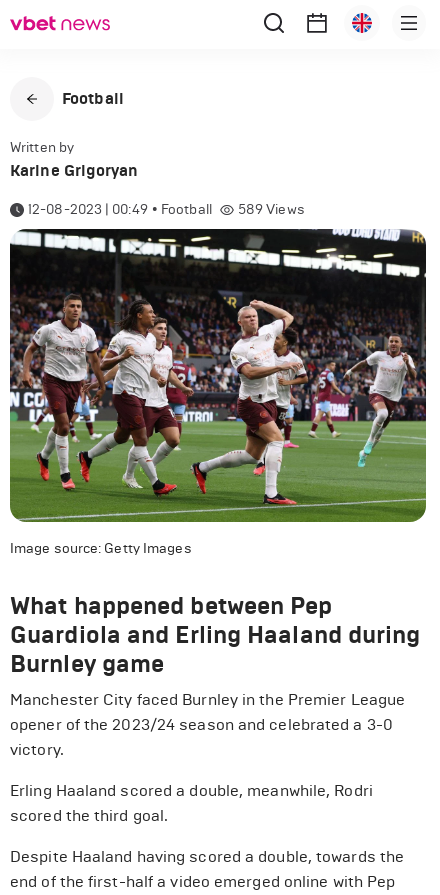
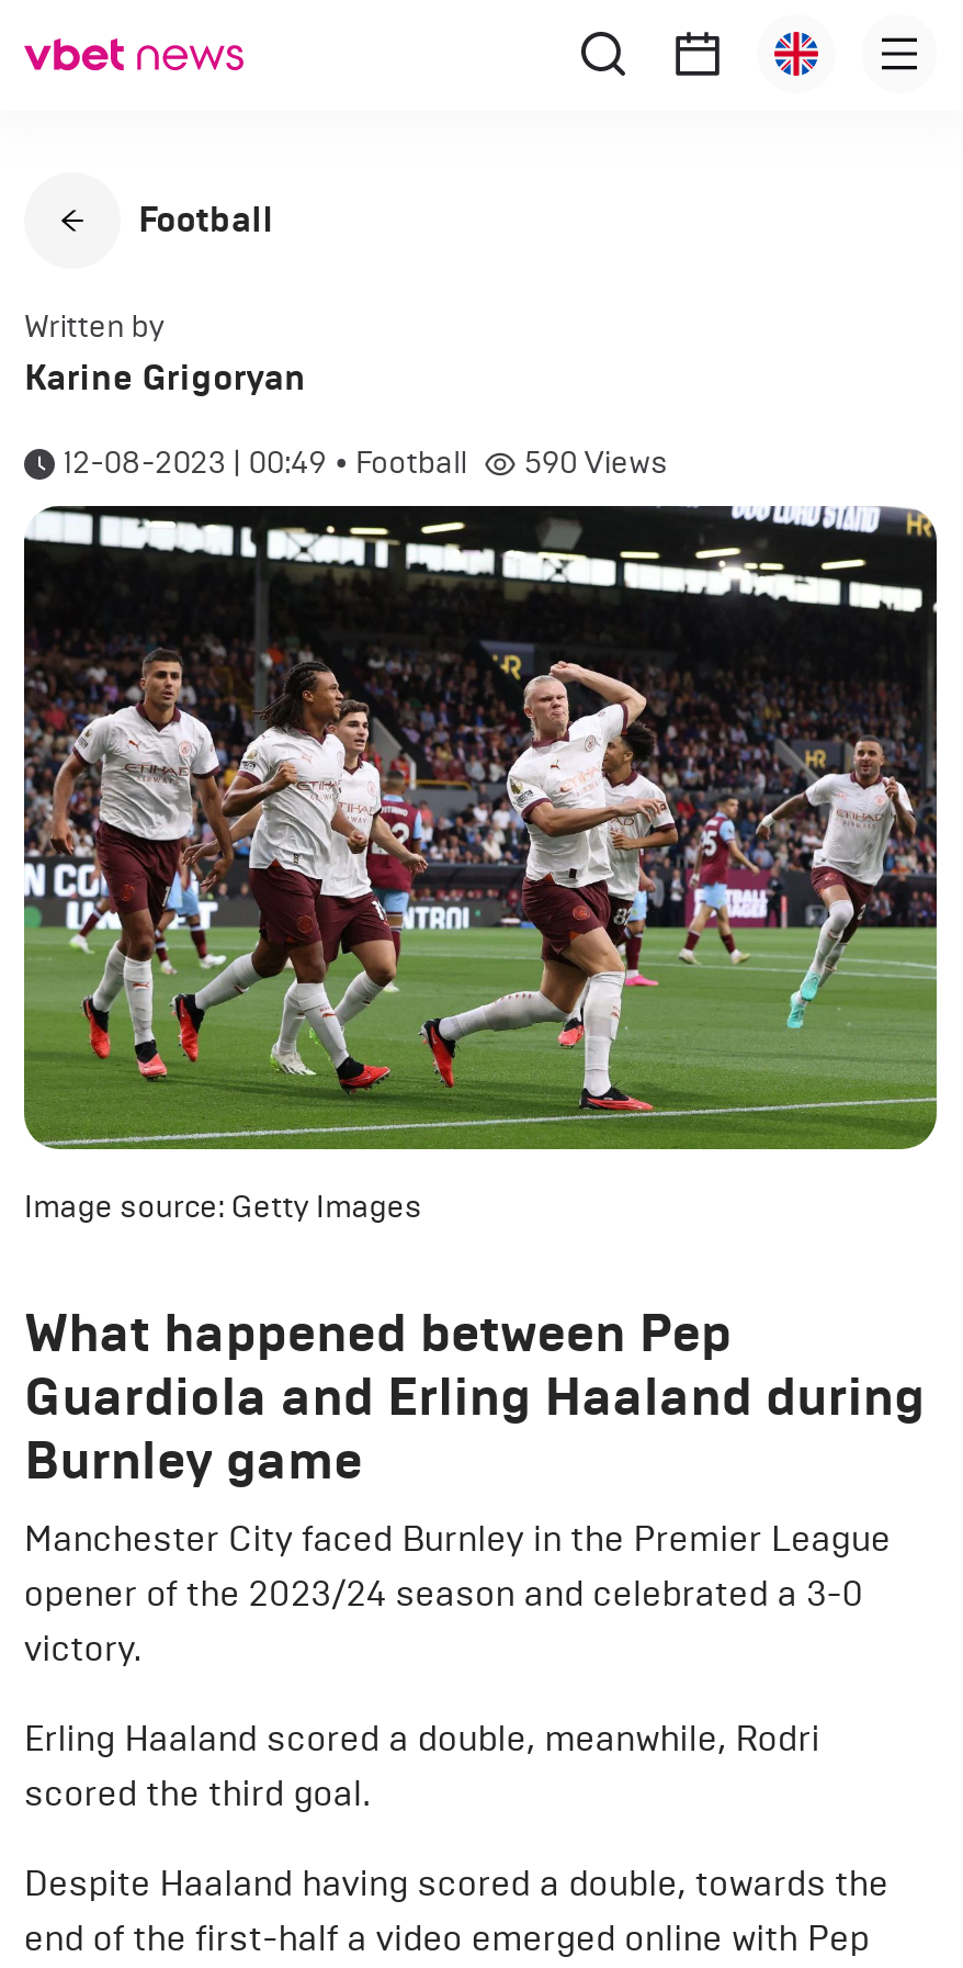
- 589 Views
+ 590 Views
